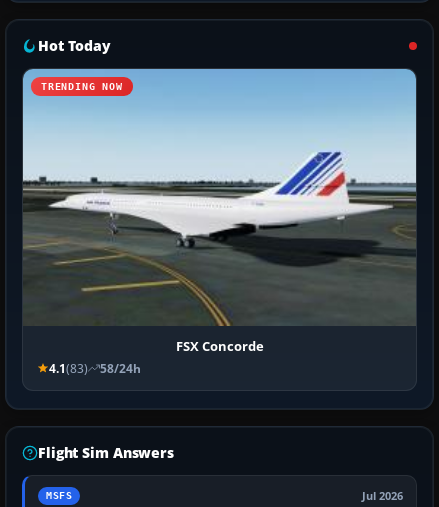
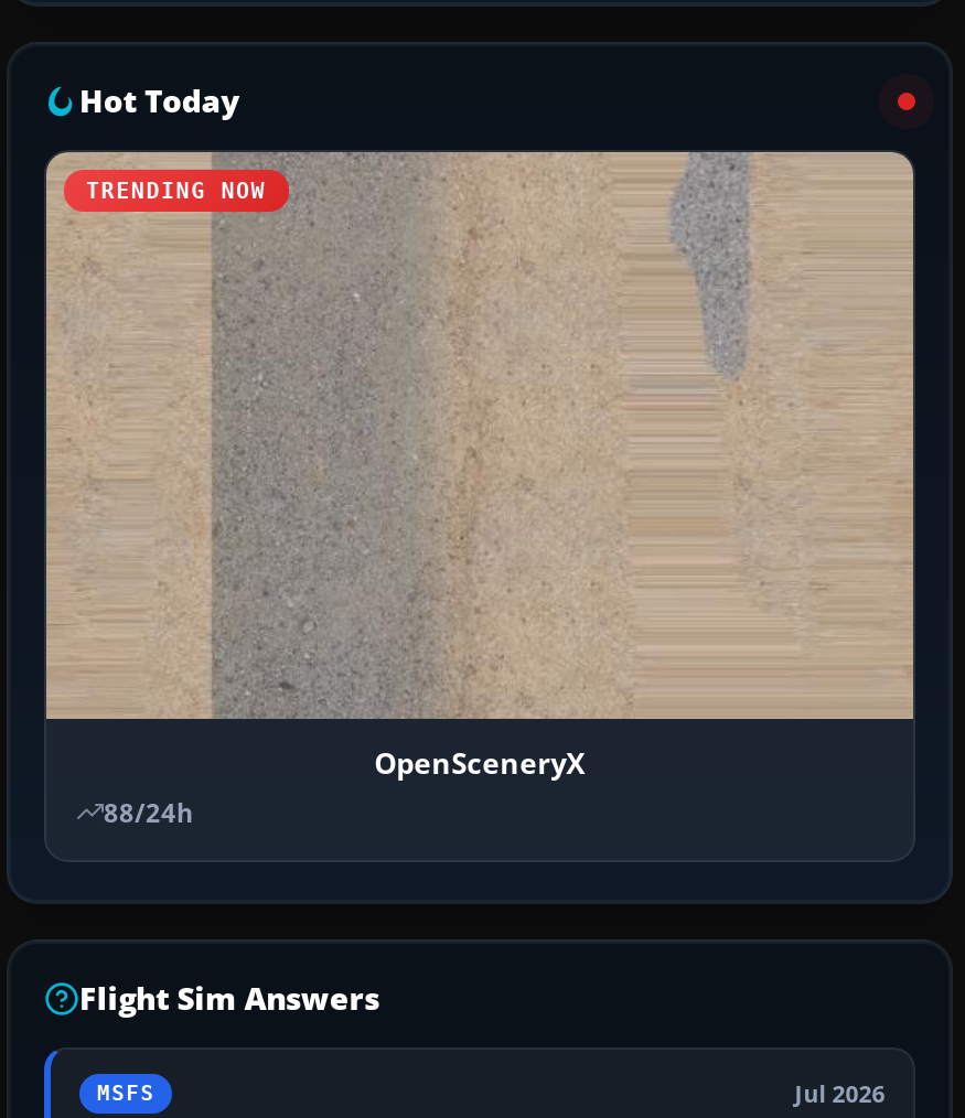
- [image]
- FSX Concorde
- 4.1 (83)
- 58/24h
+ [image]
+ OpenSceneryX
+ 88/24h
